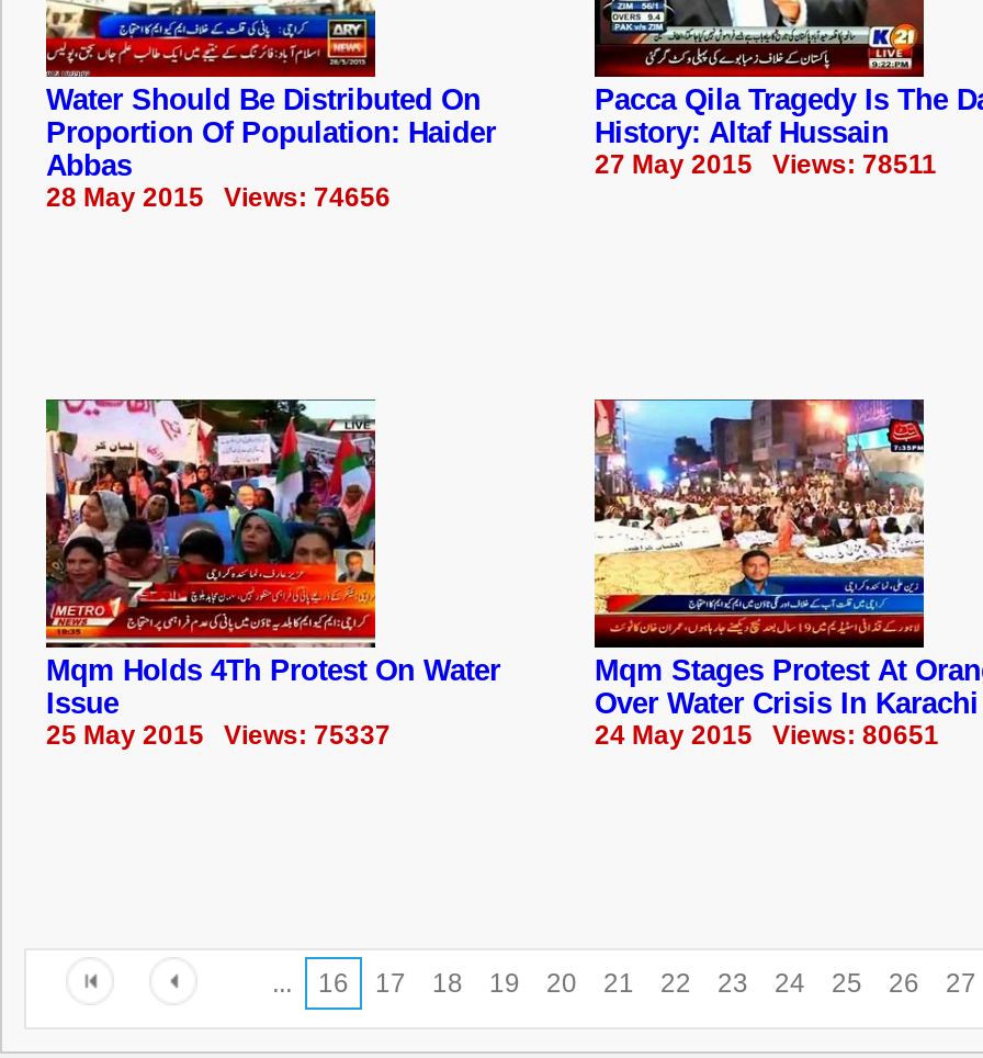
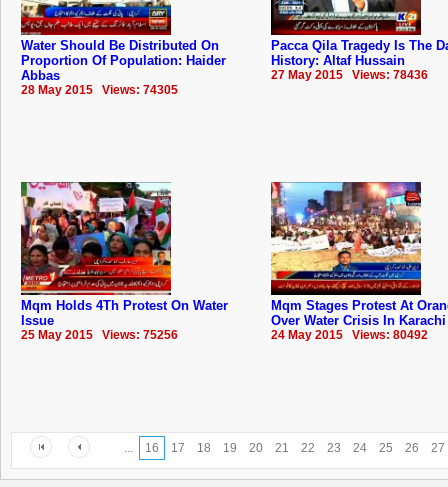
- 27 May 2015 Views: 78511
+ 27 May 2015 Views: 78436

- 28 May 2015 Views: 74656
+ 28 May 2015 Views: 74305

- 25 May 2015 Views: 75337
+ 25 May 2015 Views: 75256

- 24 May 2015 Views: 80651
+ 24 May 2015 Views: 80492
